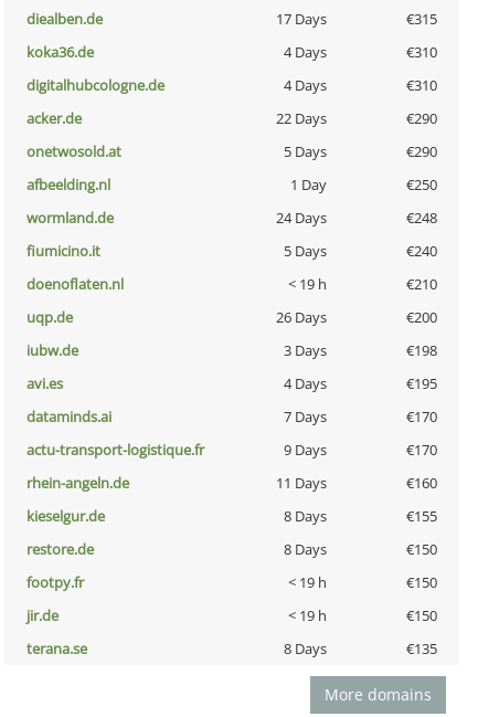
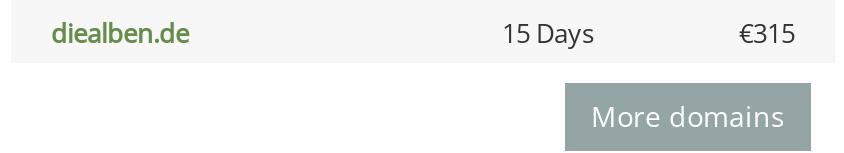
- 17 Days
+ 15 Days

- koka36.de
- 4 Days
- €310
- digitalhubcologne.de
- 4 Days
- €310
- acker.de
- 22 Days
- €290
- onetwosold.at
- 5 Days
- €290
- afbeelding.nl
- 1 Day
- €250
- wormland.de
- 24 Days
- €248
- fiumicino.it
- 5 Days
- €240
- doenoflaten.nl
- < 19 h
- €210
- uqp.de
- 26 Days
- €200
- iubw.de
- 3 Days
- €198
- avi.es
- 4 Days
- €195
- dataminds.ai
- 7 Days
- €170
- actu-transport-logistique.fr
- 9 Days
- €170
- rhein-angeln.de
- 11 Days
- €160
- kieselgur.de
- 8 Days
- €155
- restore.de
- 8 Days
- €150
- footpy.fr
- < 19 h
- €150
- jir.de
- < 19 h
- €150
- terana.se
- 8 Days
- €135
